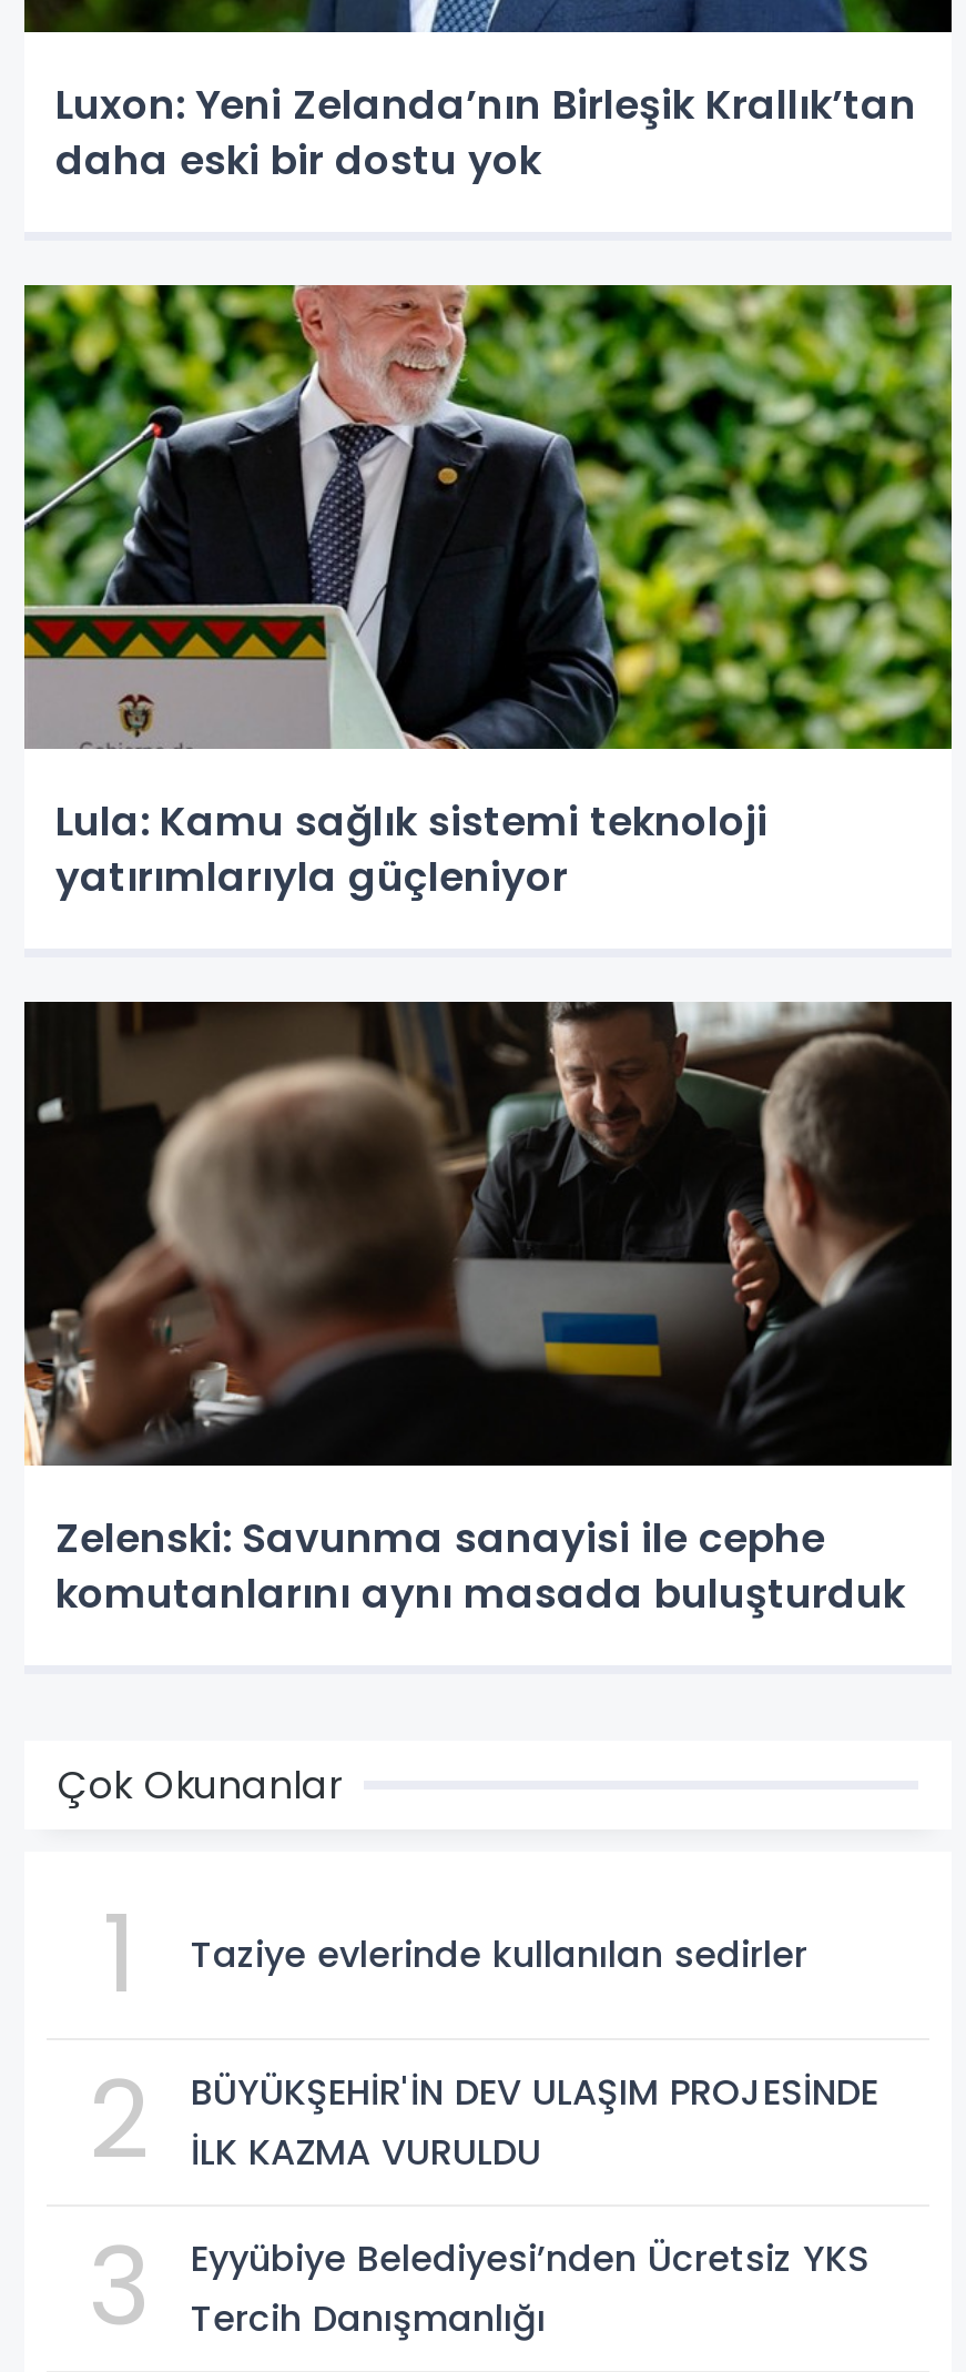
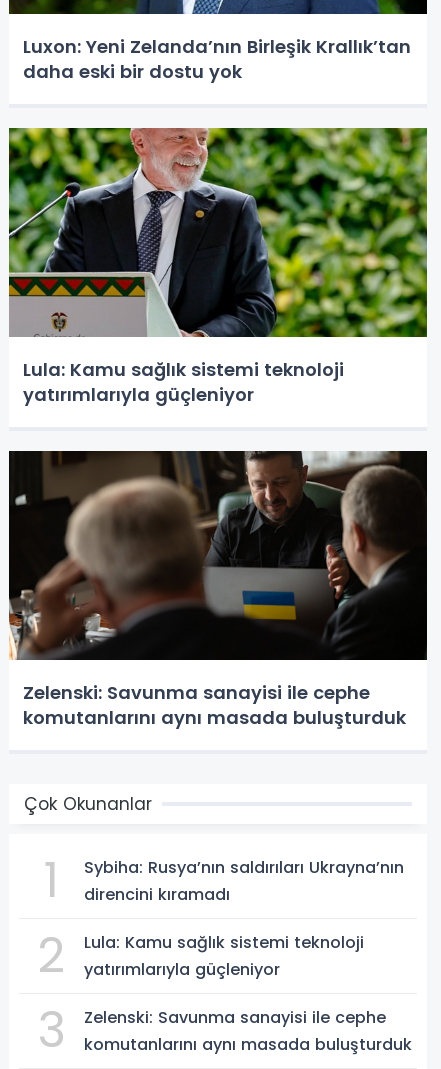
- Taziye evlerinde kullanılan sedirler
+ Sybiha: Rusya’nın saldırıları Ukrayna’nın
+ direncini kıramadı

- BÜYÜKŞEHİR'İN DEV ULAŞIM PROJESİNDE
- İLK KAZMA VURULDU
+ Lula: Kamu sağlık sistemi teknoloji
+ yatırımlarıyla güçleniyor

- Eyyübiye Belediyesi’nden Ücretsiz YKS
- Tercih Danışmanlığı
+ Zelenski: Savunma sanayisi ile cephe
+ komutanlarını aynı masada buluşturduk
